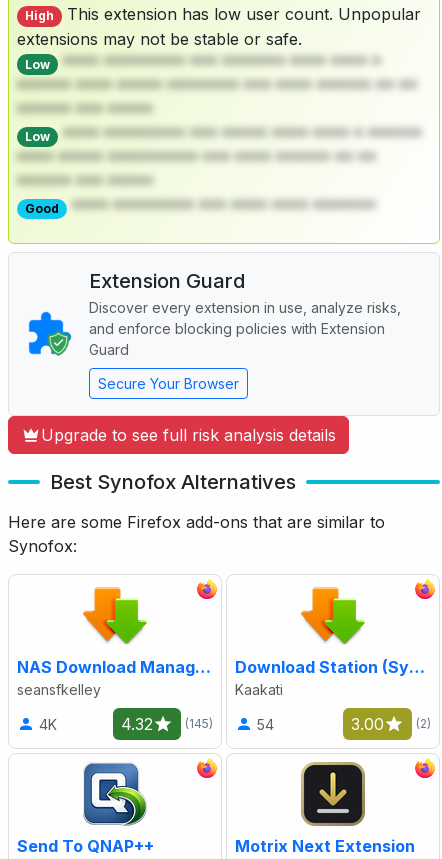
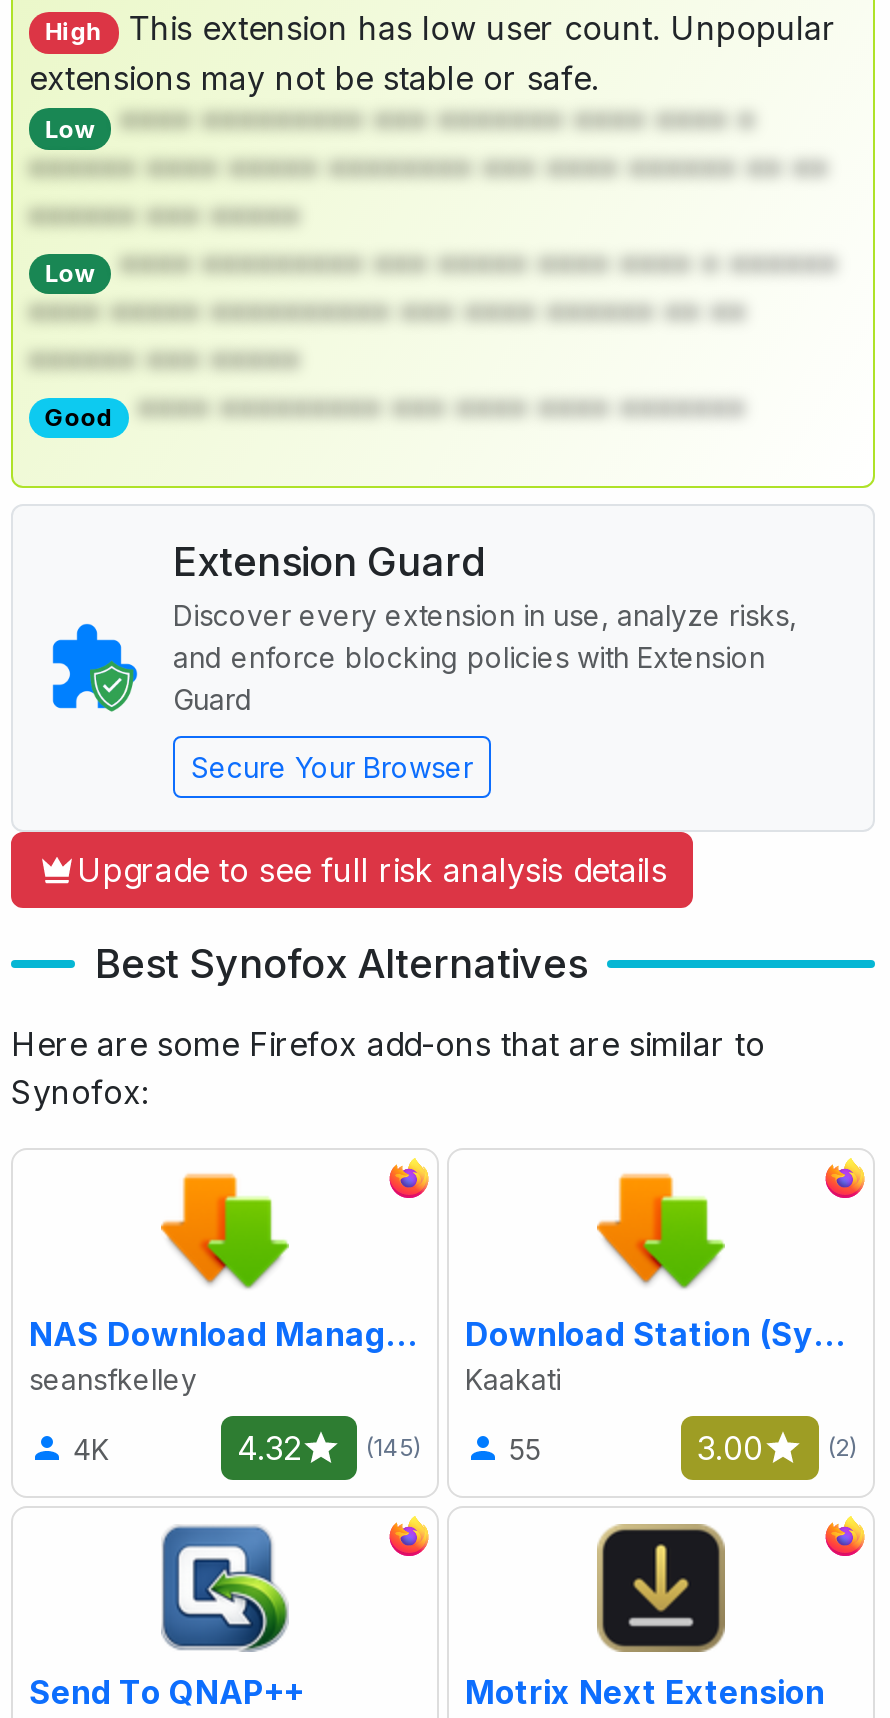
- 54
+ 55
